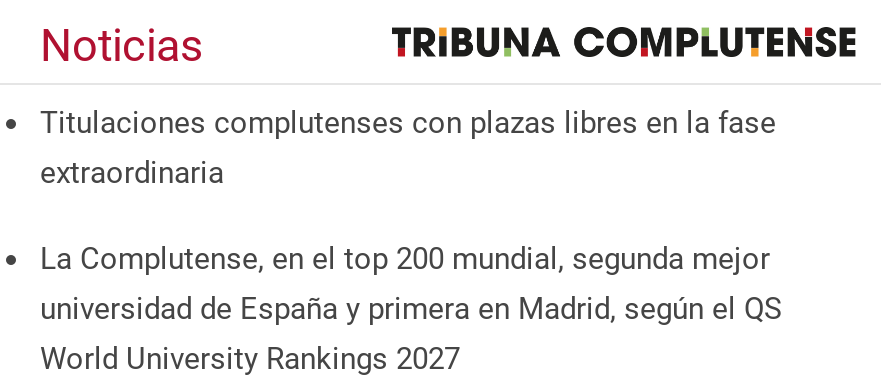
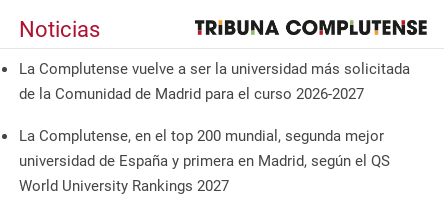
- Titulaciones complutenses con plazas libres en la fase
- extraordinaria
+ La Complutense vuelve a ser la universidad más solicitada
+ de la Comunidad de Madrid para el curso 2026-2027
